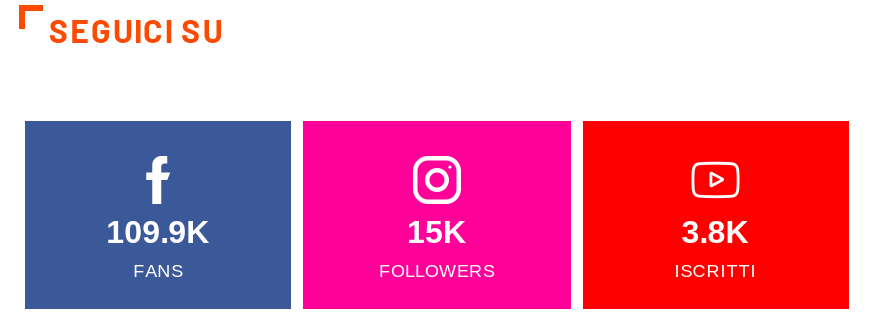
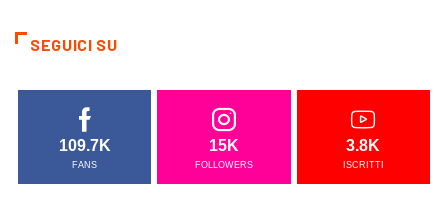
- 109.9K
+ 109.7K
